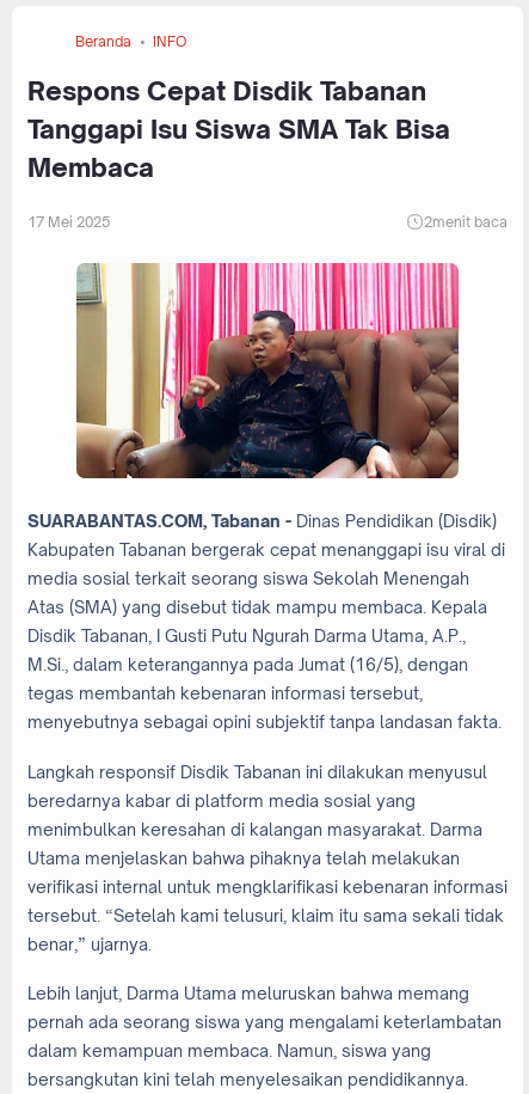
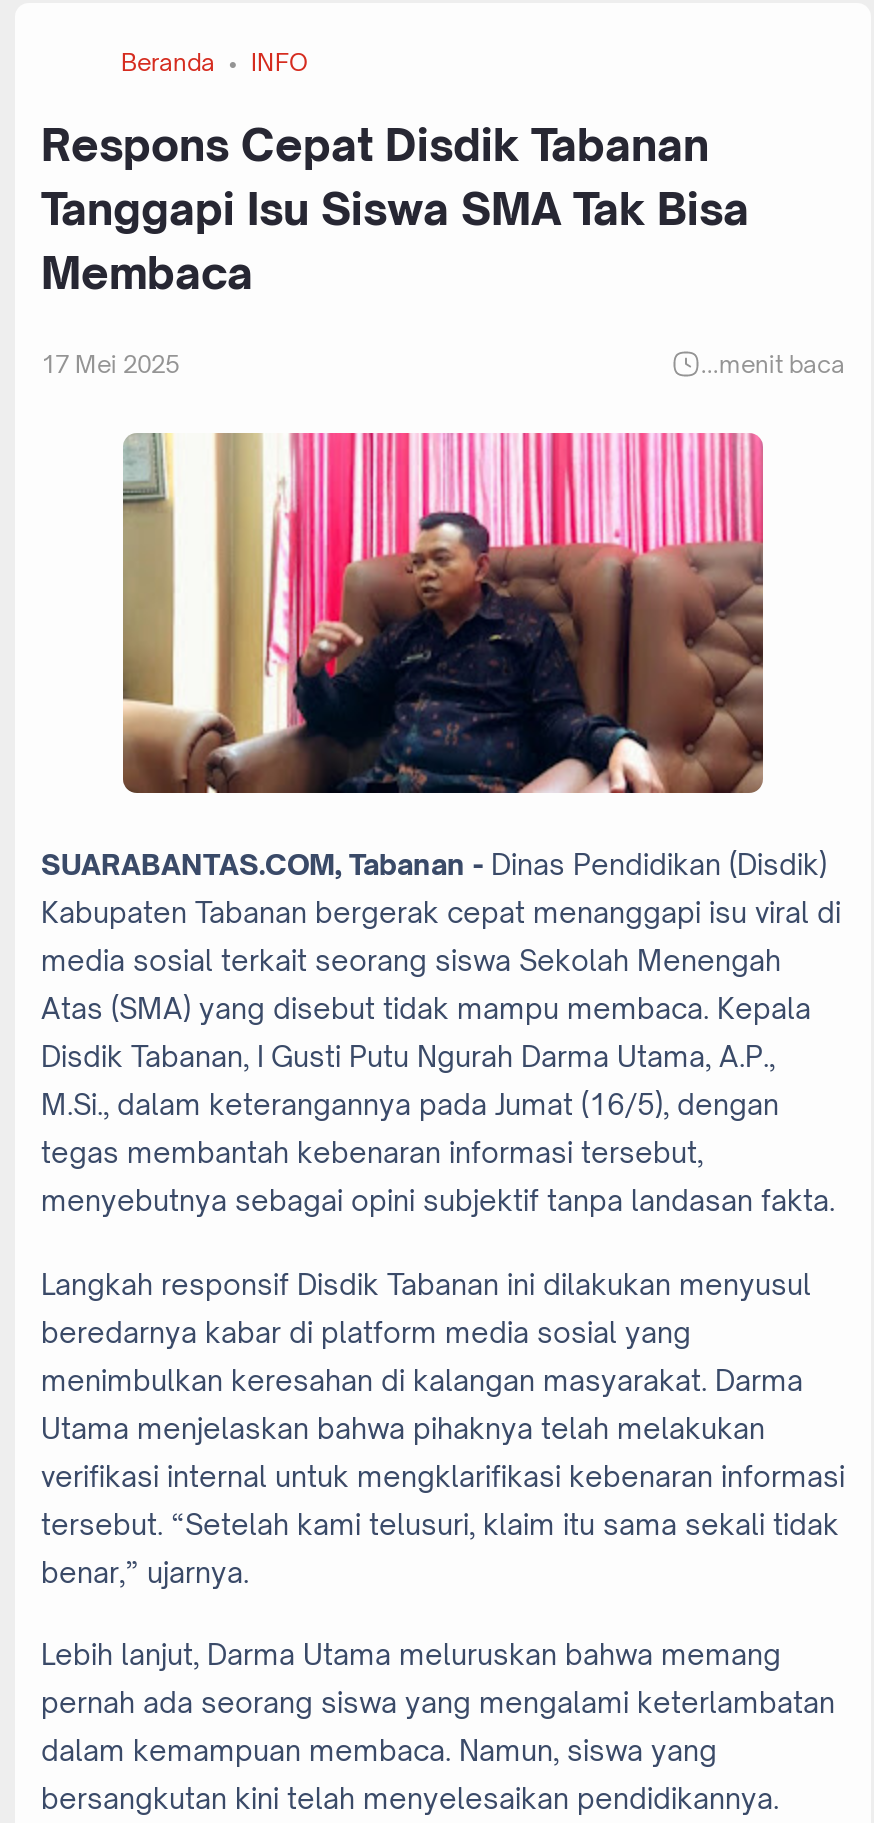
- 2menit baca
+ ...menit baca
